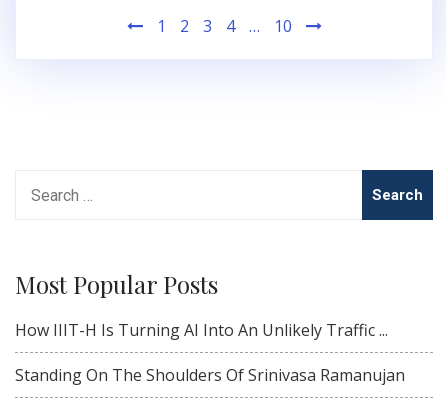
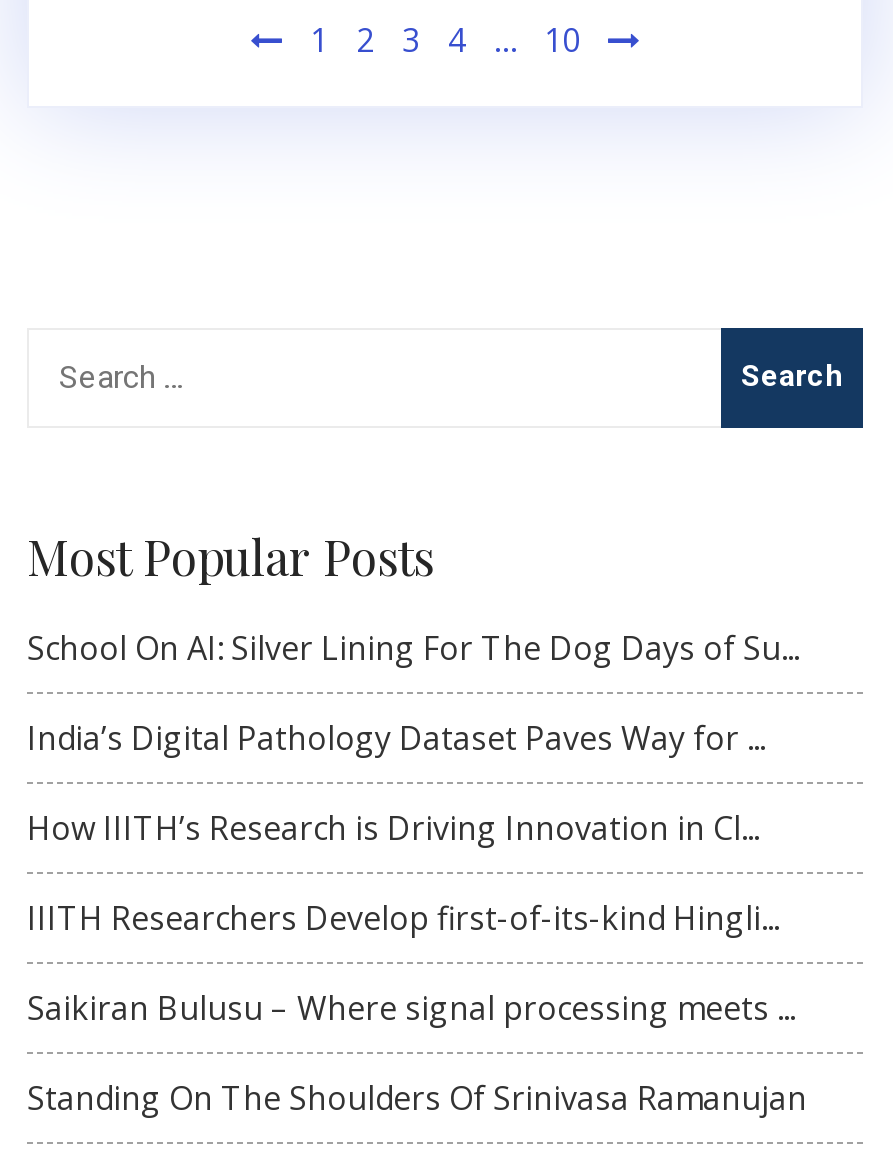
- How IIIT-H Is Turning AI Into An Unlikely Traffic ...
+ School On AI: Silver Lining For The Dog Days of Su...
+ India’s Digital Pathology Dataset Paves Way for ...
+ How IIITH’s Research is Driving Innovation in Cl...
+ IIITH Researchers Develop first-of-its-kind Hingli...
+ Saikiran Bulusu – Where signal processing meets ...
